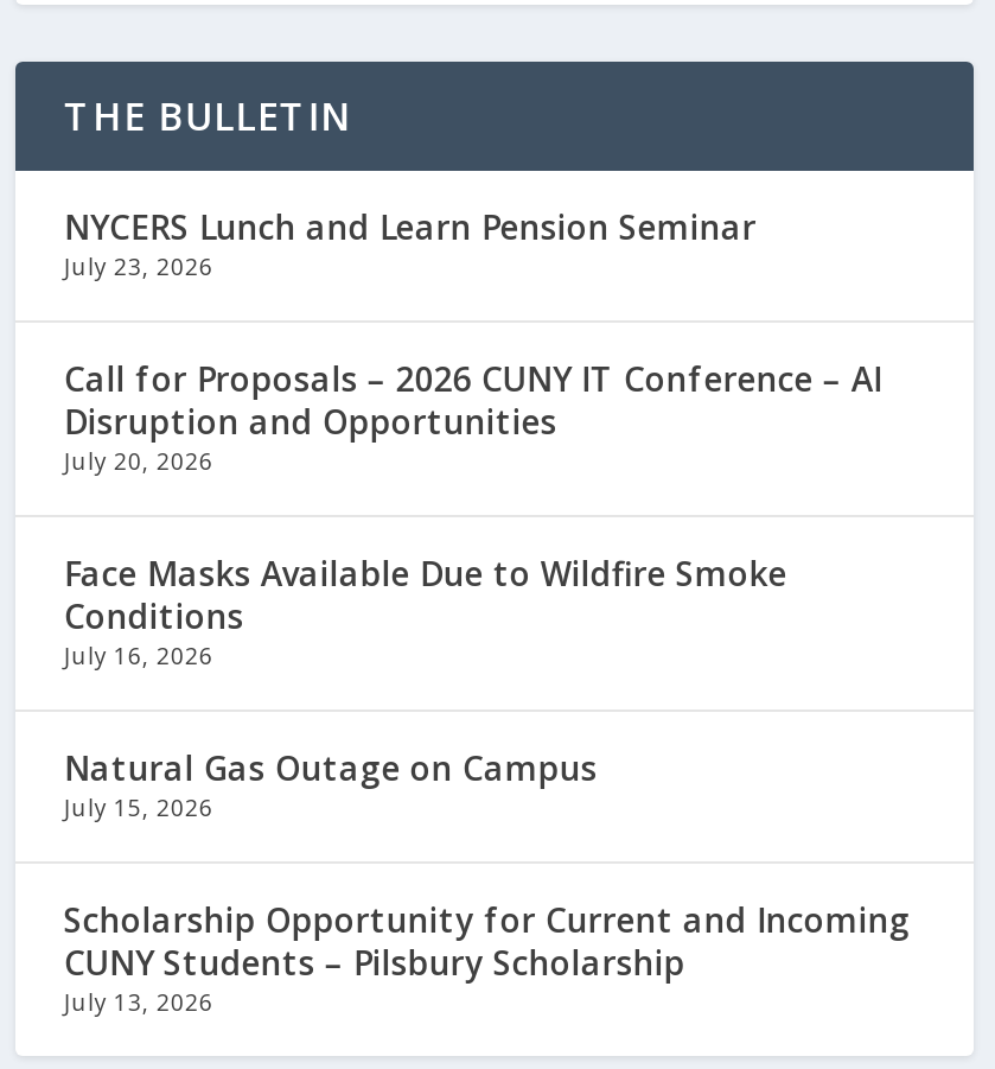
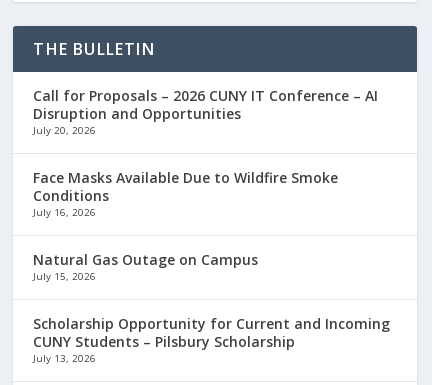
- NYCERS Lunch and Learn Pension Seminar
- July 23, 2026
